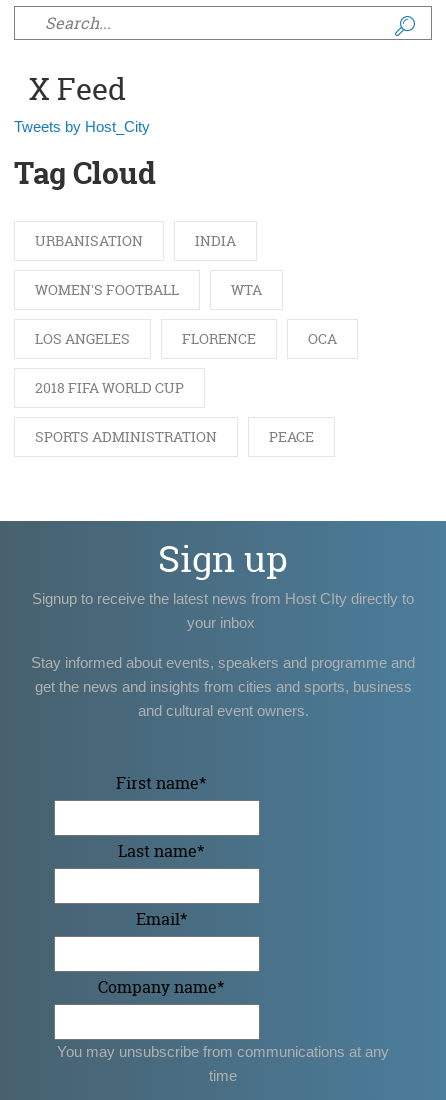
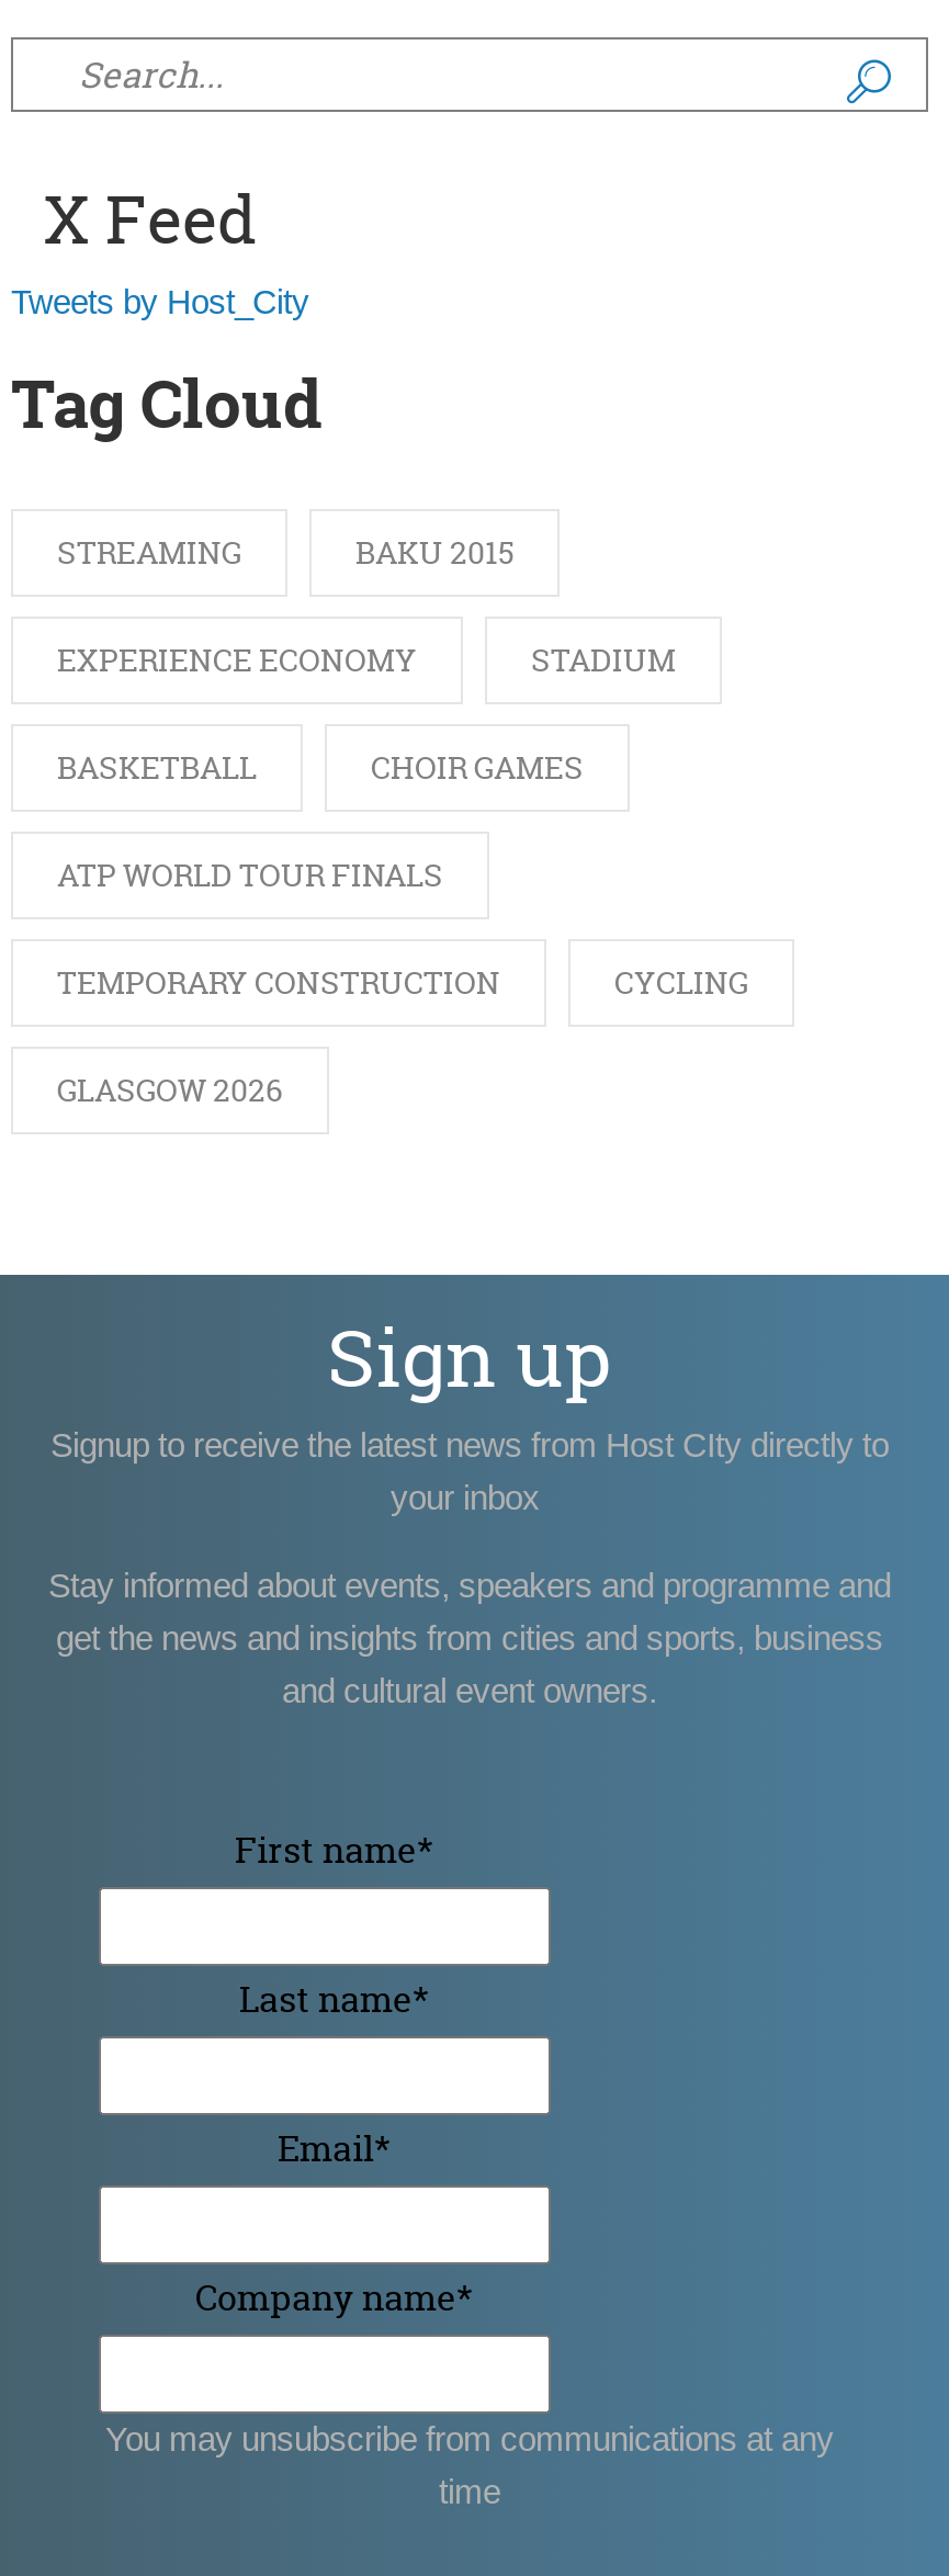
- URBANISATION
- INDIA
- WOMEN'S FOOTBALL
- WTA
- LOS ANGELES
- FLORENCE
- OCA
- 2018 FIFA WORLD CUP
- SPORTS ADMINISTRATION
- PEACE
+ STREAMING
+ BAKU 2015
+ EXPERIENCE ECONOMY
+ STADIUM
+ BASKETBALL
+ CHOIR GAMES
+ ATP WORLD TOUR FINALS
+ TEMPORARY CONSTRUCTION
+ CYCLING
+ GLASGOW 2026
